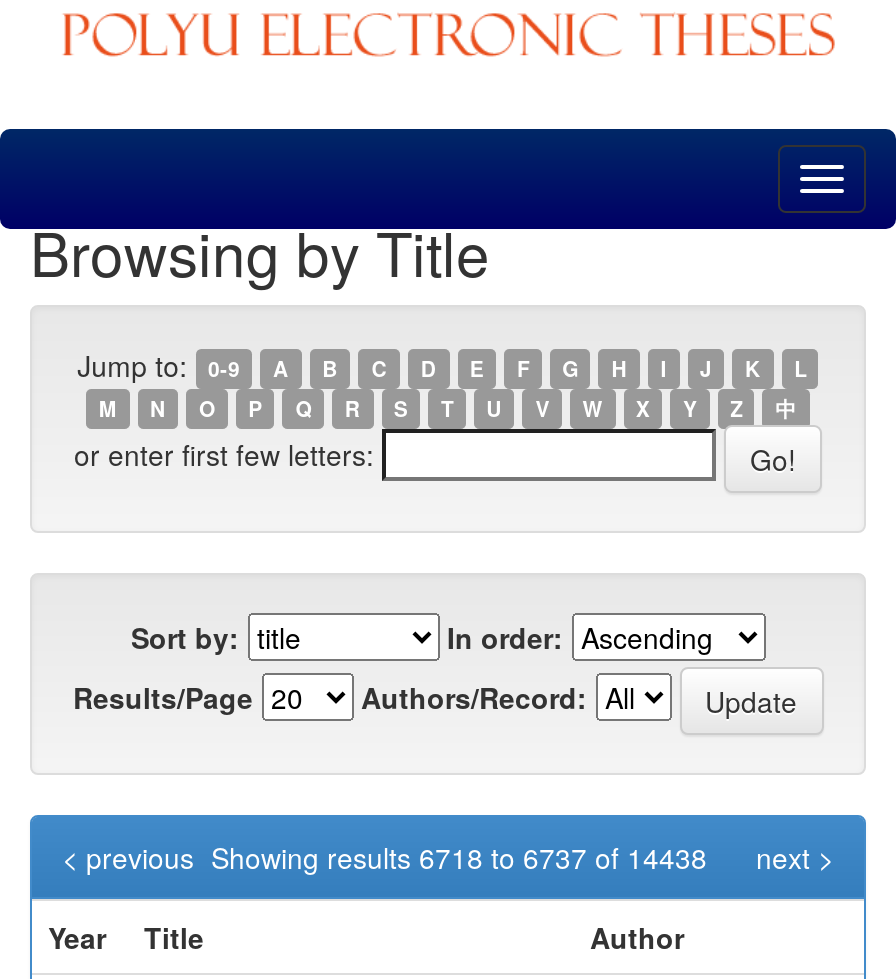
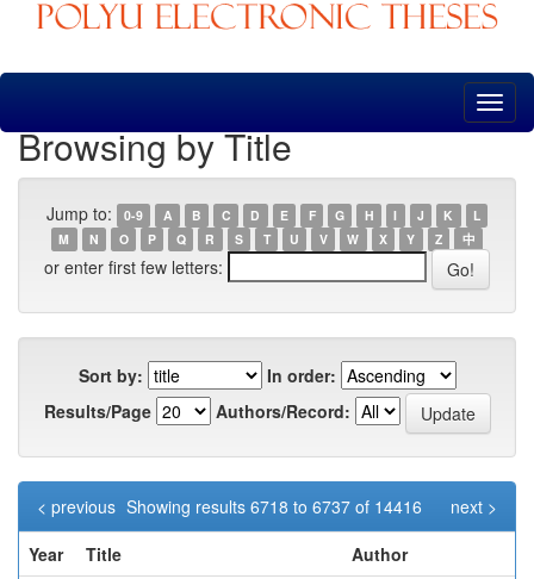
- Showing results 6718 to 6737 of 14438
+ Showing results 6718 to 6737 of 14416
